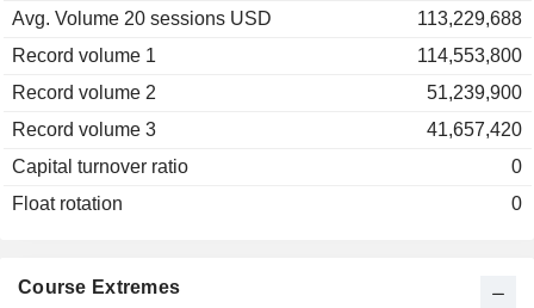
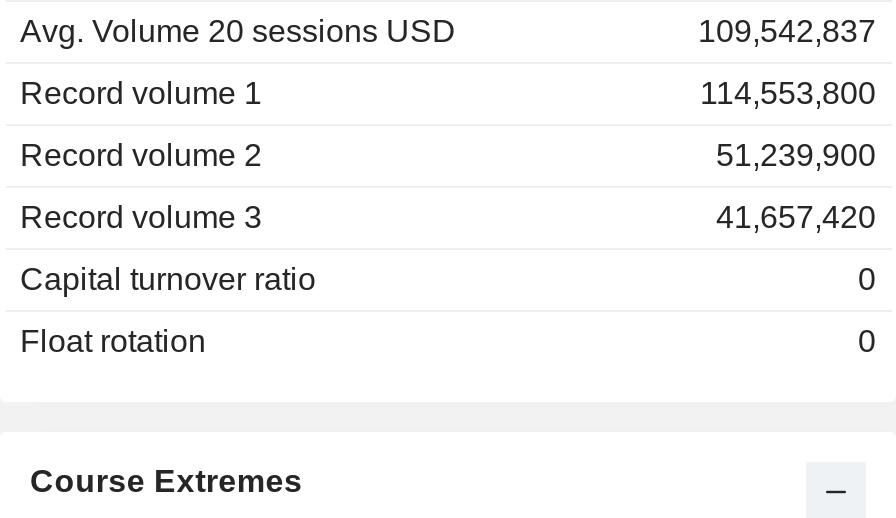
- 113,229,688
+ 109,542,837
